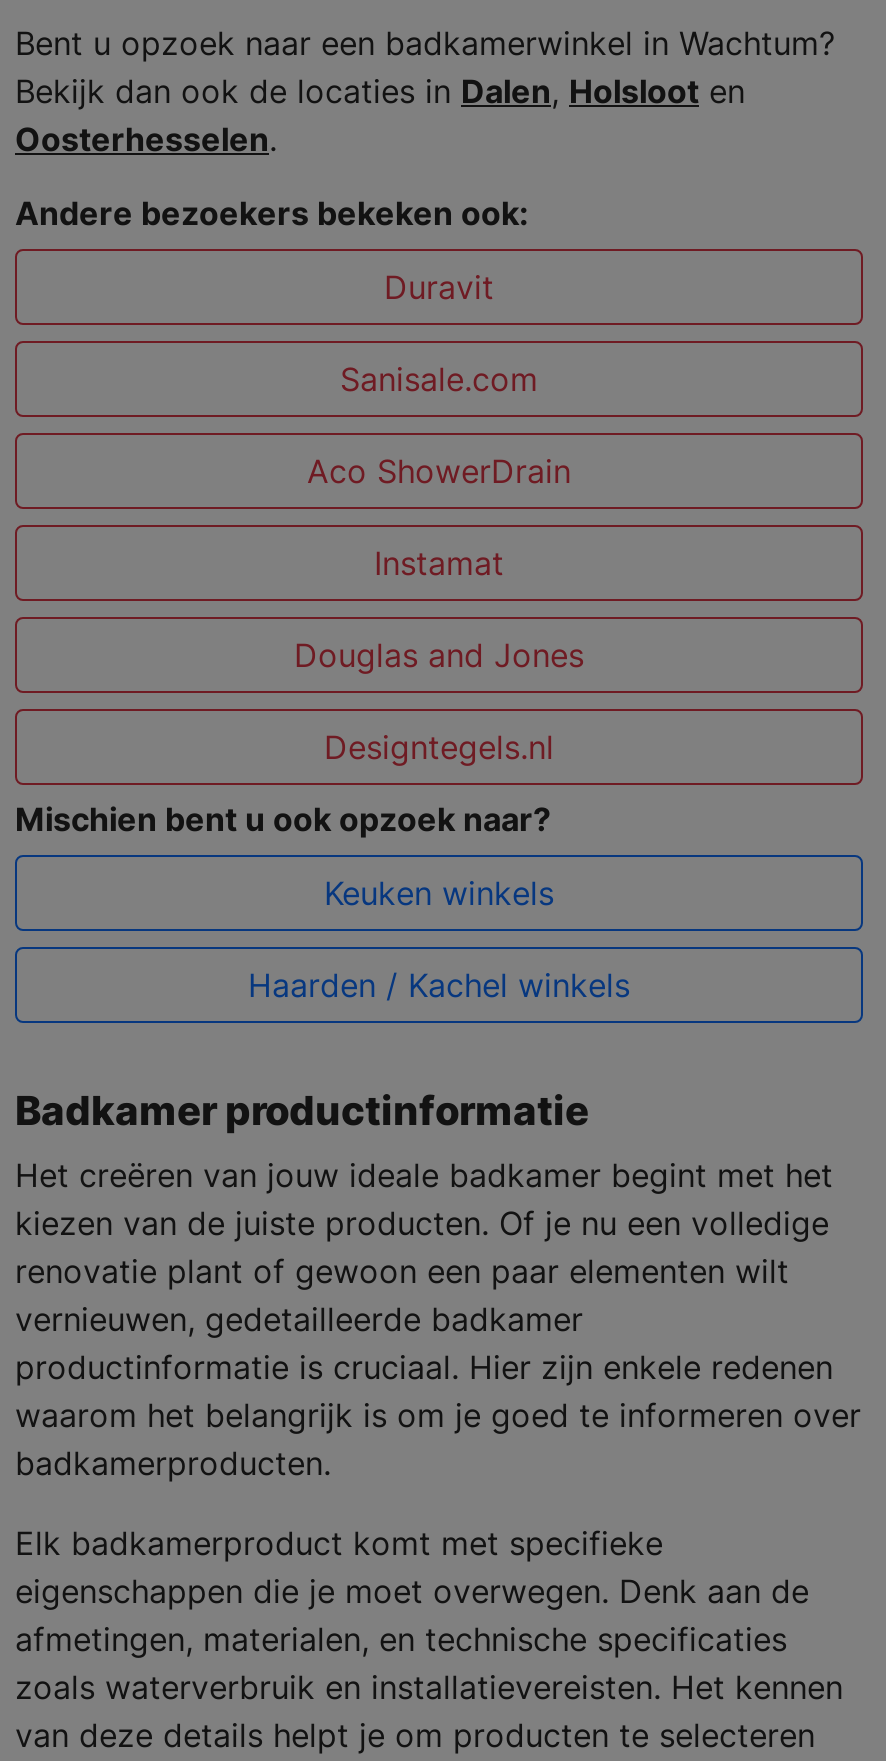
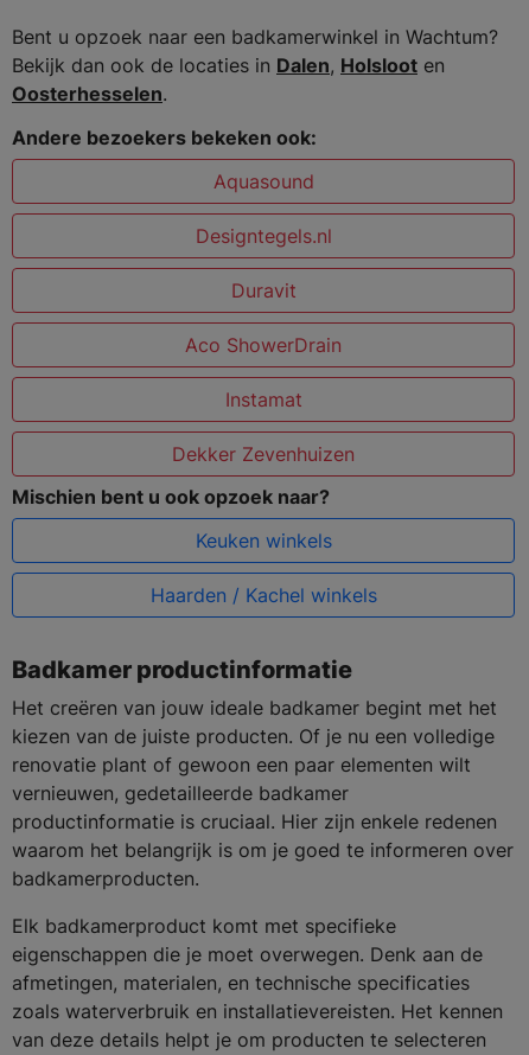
+ Aquasound

moved down: Duravit

- Sanisale.com

moved down: Aco ShowerDrain | Instamat

- Douglas and Jones
+ Dekker Zevenhuizen

moved up: Designtegels.nl
